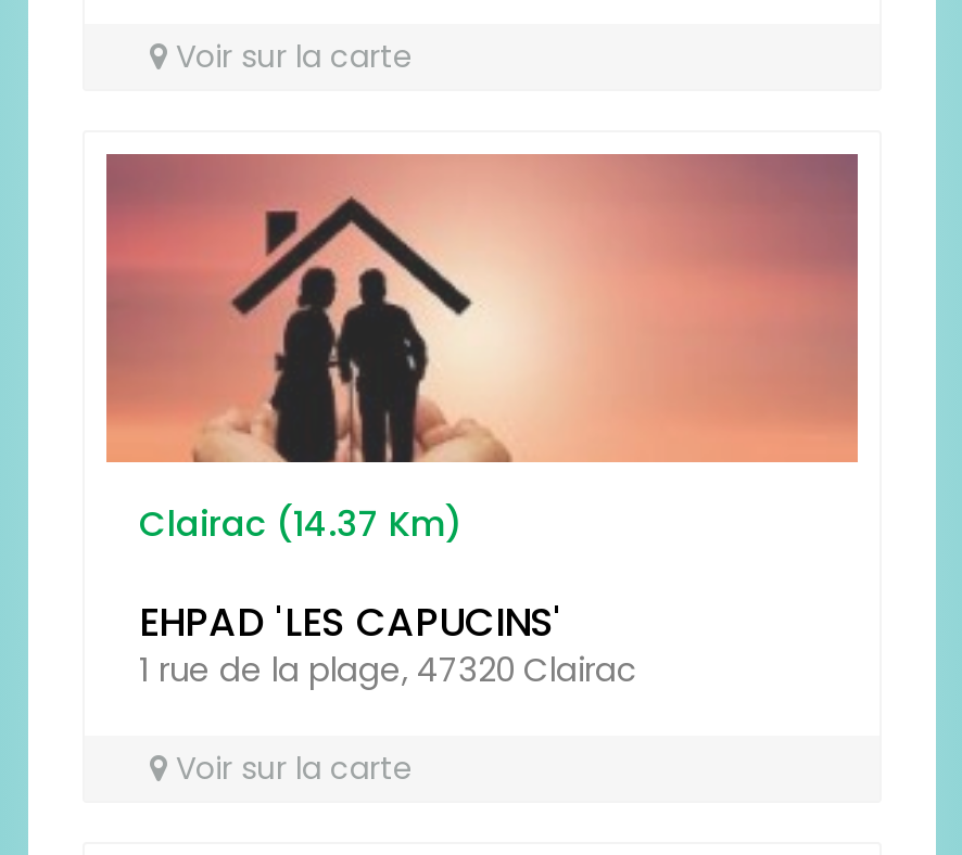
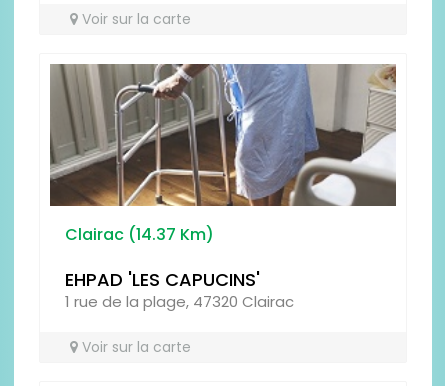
- [image]
+ [image]
